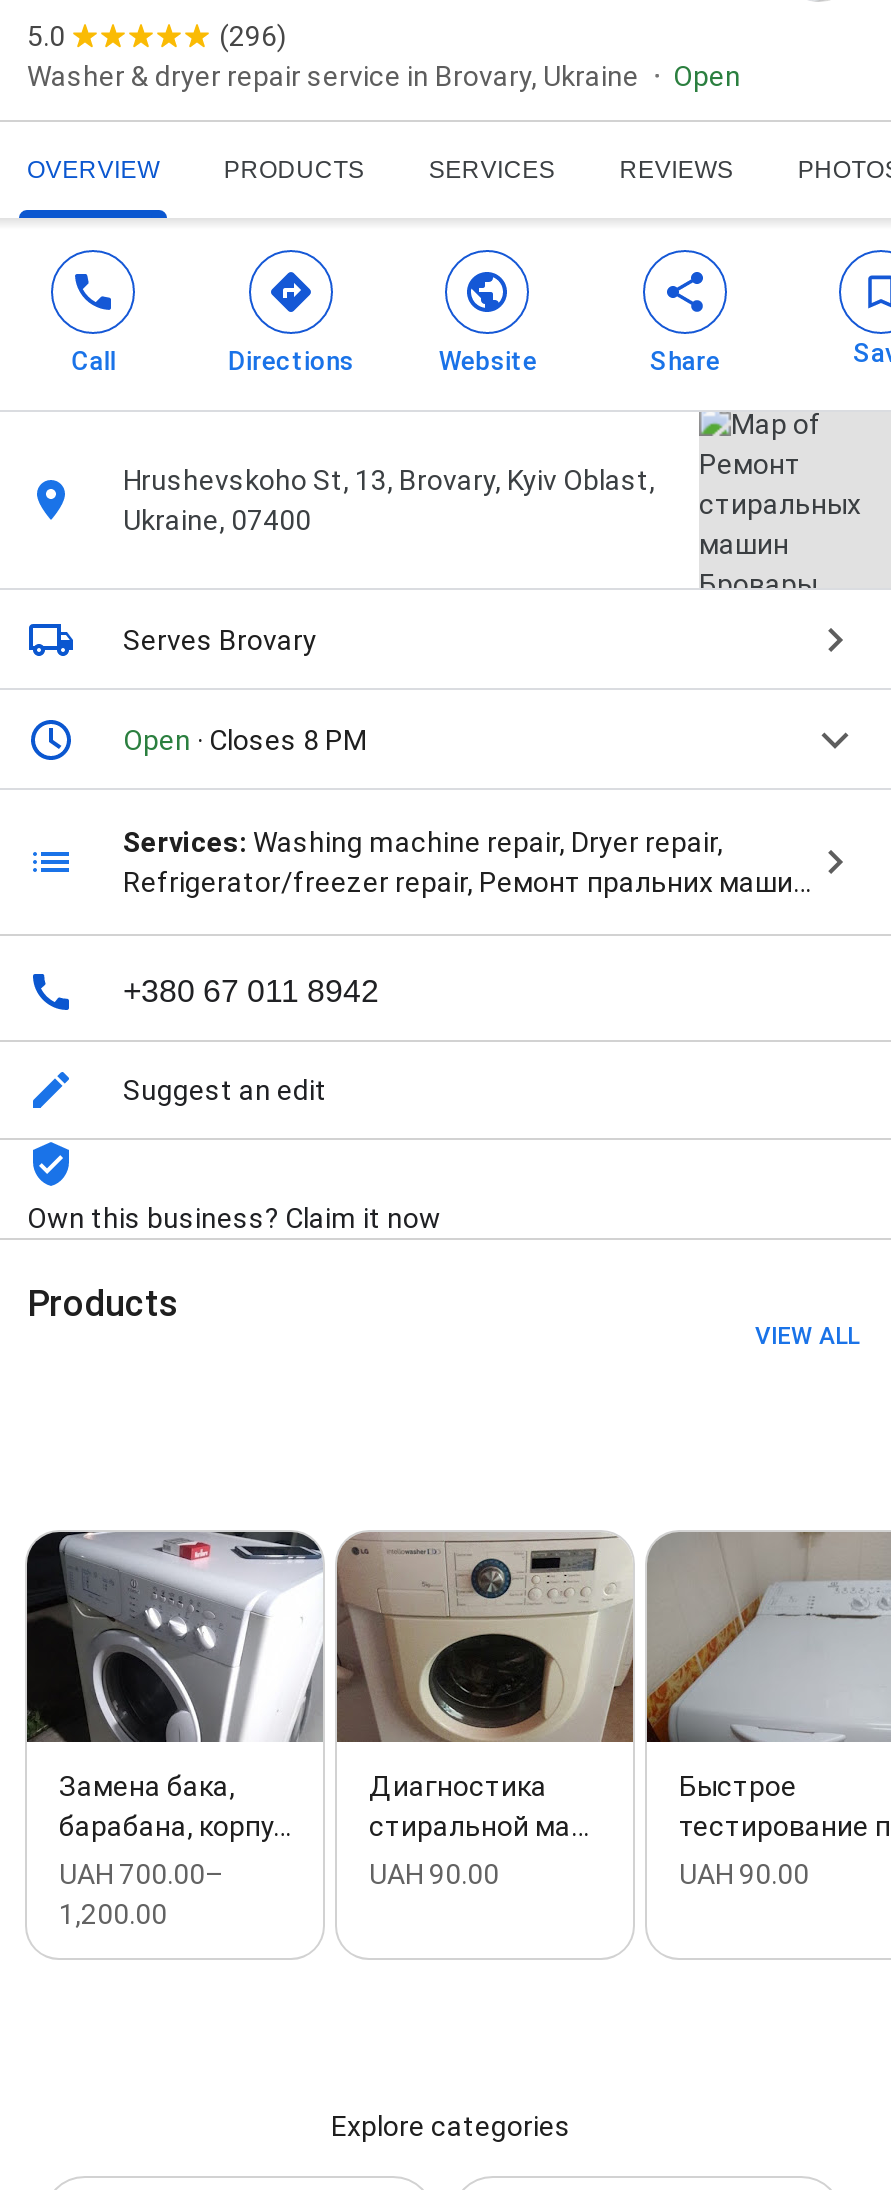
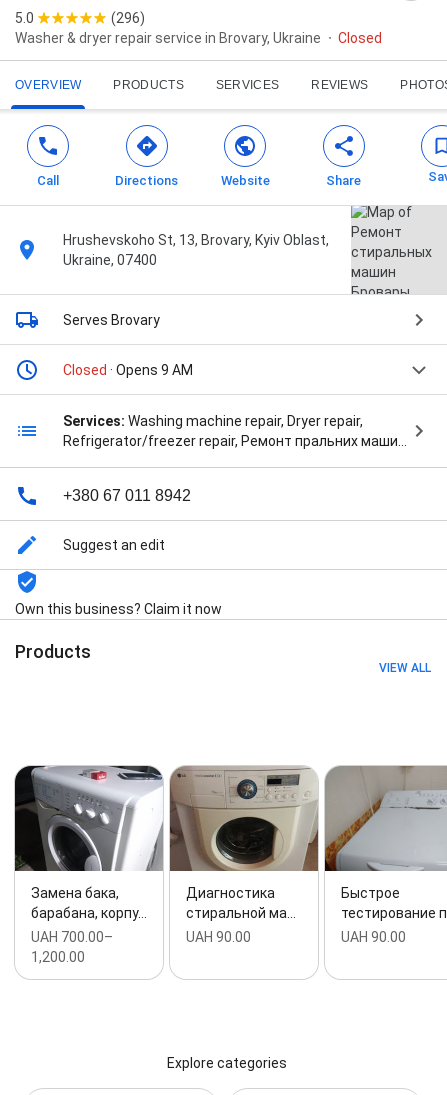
- Open
+ Closed

- Open · Closes 8 PM
+ Closed · Opens 9 AM
